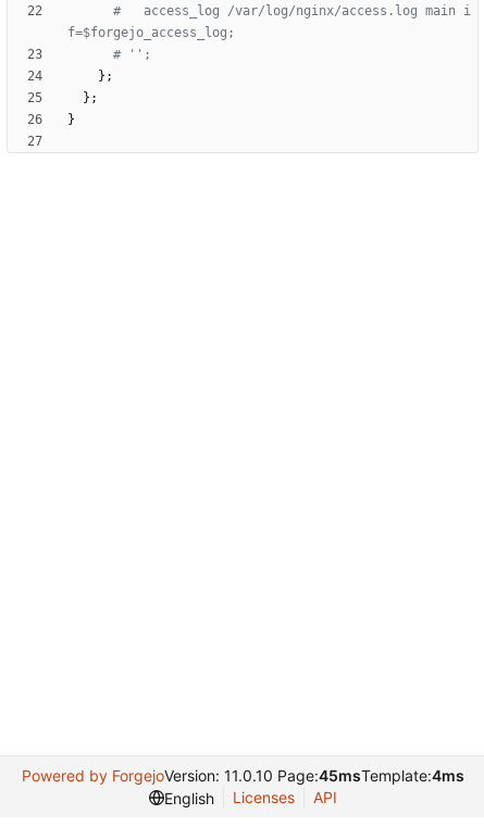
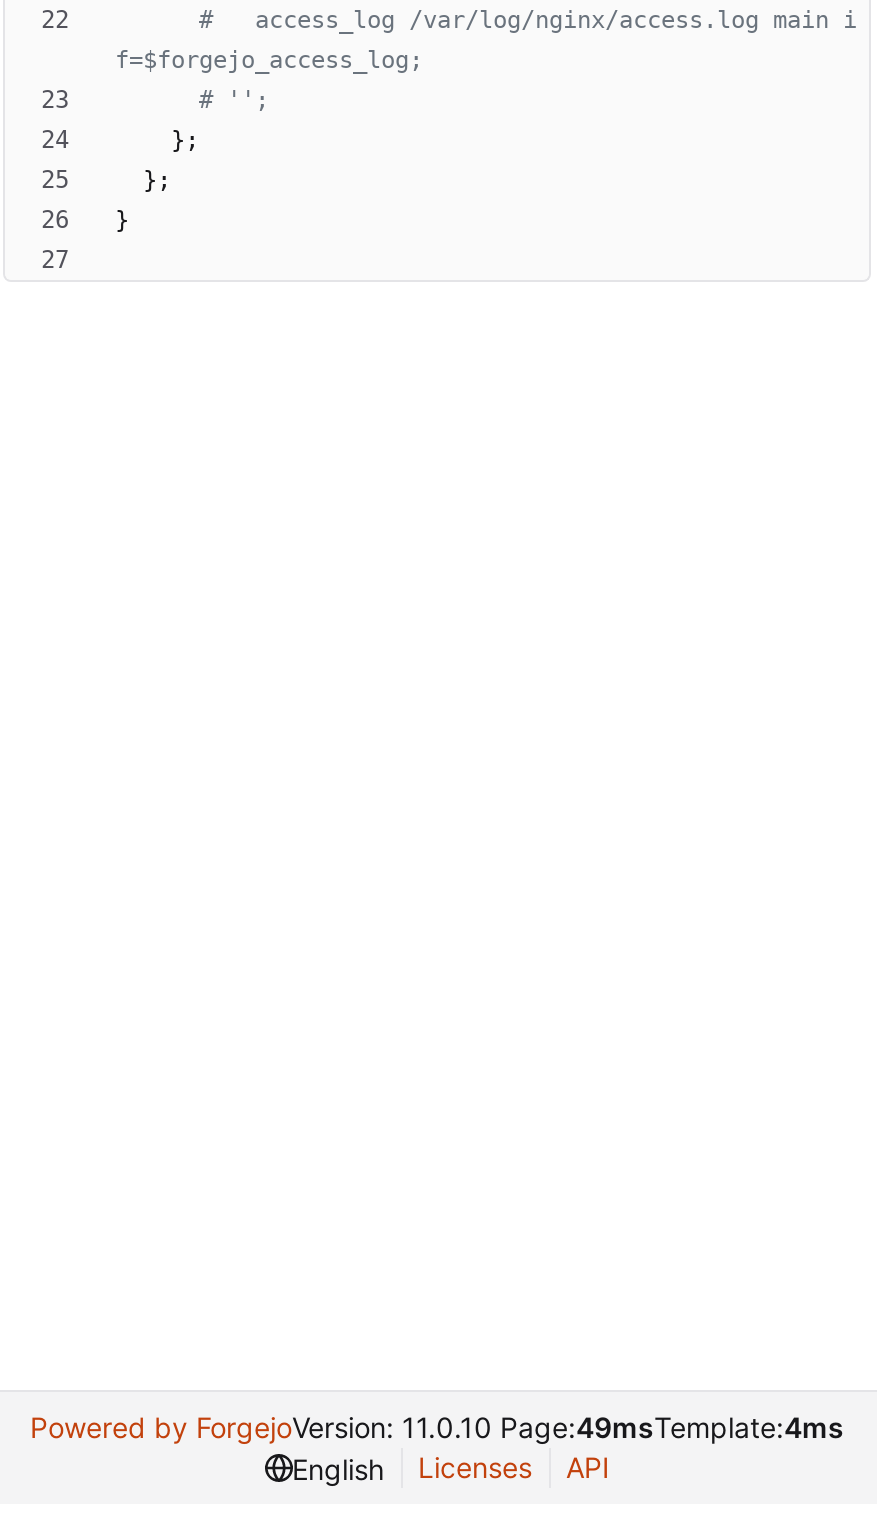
- Powered by ForgejoVersion: 11.0.10 Page:45msTemplate:4ms
+ Powered by ForgejoVersion: 11.0.10 Page:49msTemplate:4ms
